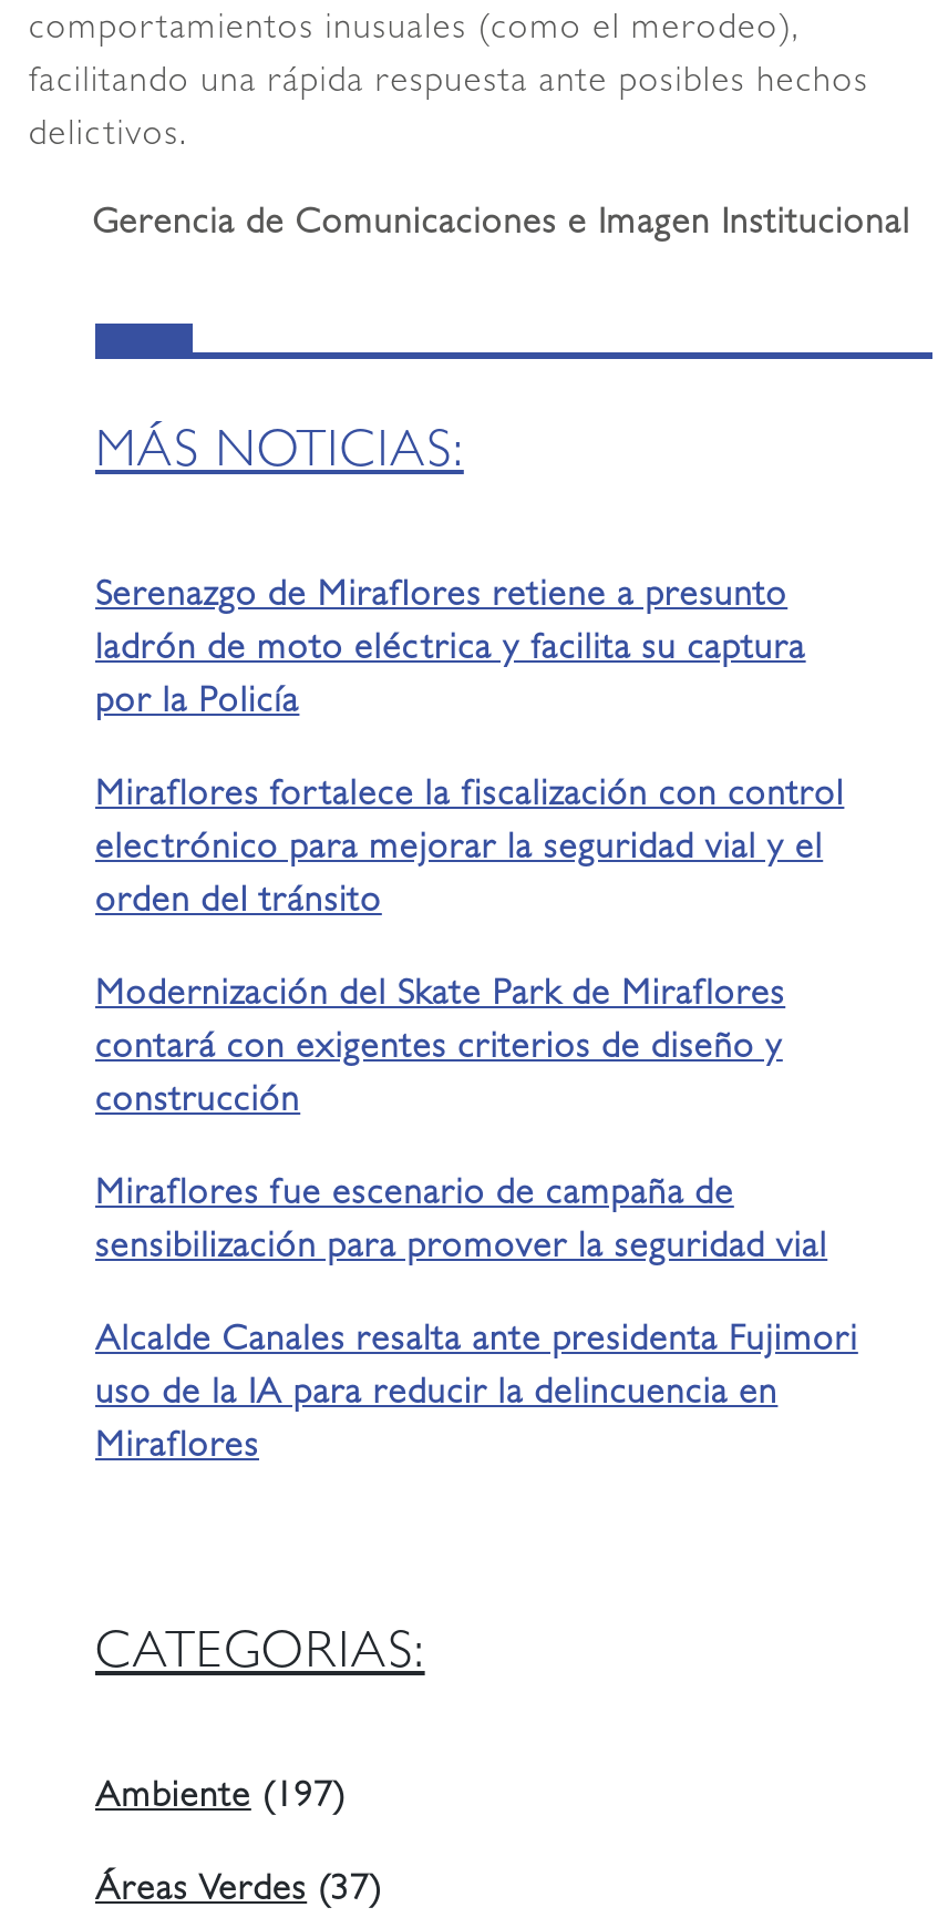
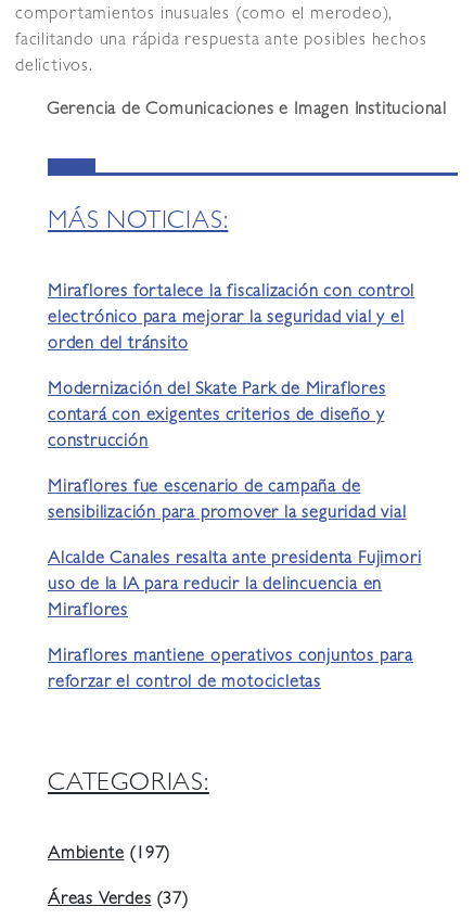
- Serenazgo de Miraflores retiene a presunto
- ladrón de moto eléctrica y facilita su captura
- por la Policía

moved up: Miraflores fortalece la fiscalización con control | electrónico para mejorar la seguridad vial y el | orden del tránsito | ... | uso de la IA para reducir la delincuencia en | Miraflores

+ Miraflores mantiene operativos conjuntos para
+ reforzar el control de motocicletas
